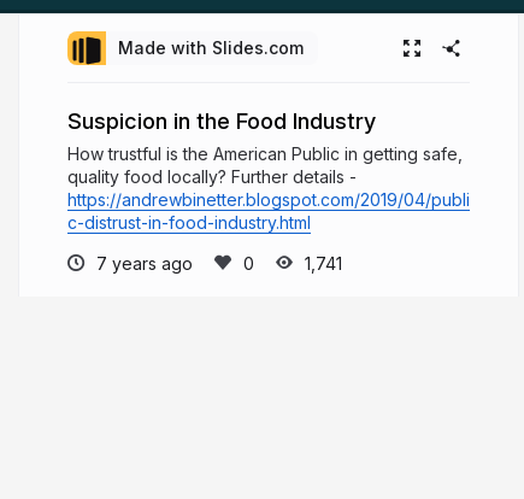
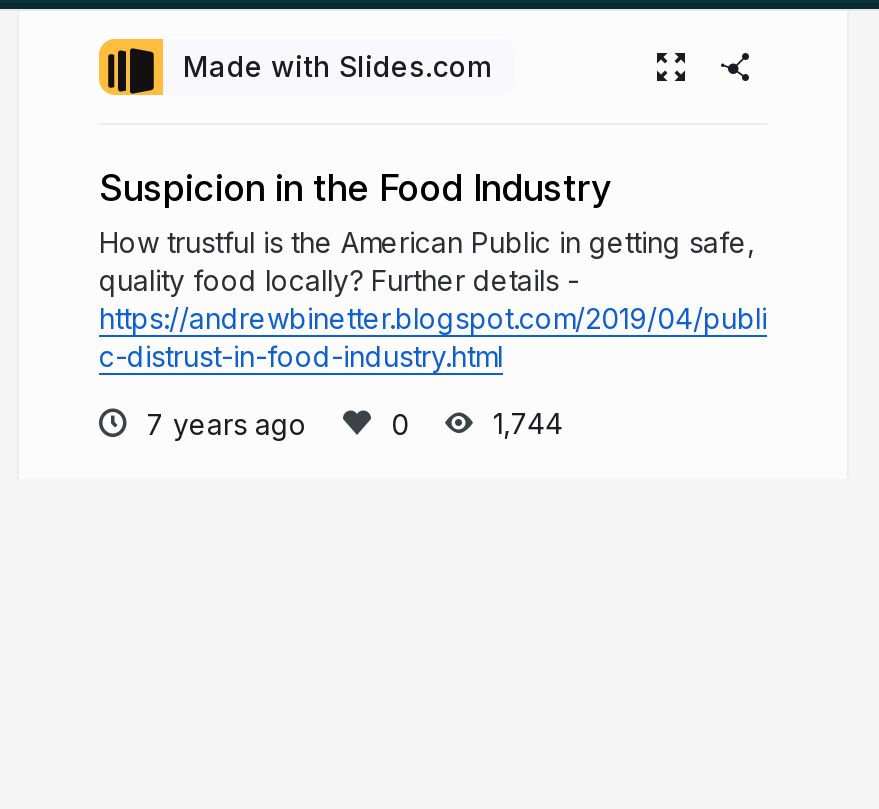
- 1,741
+ 1,744
